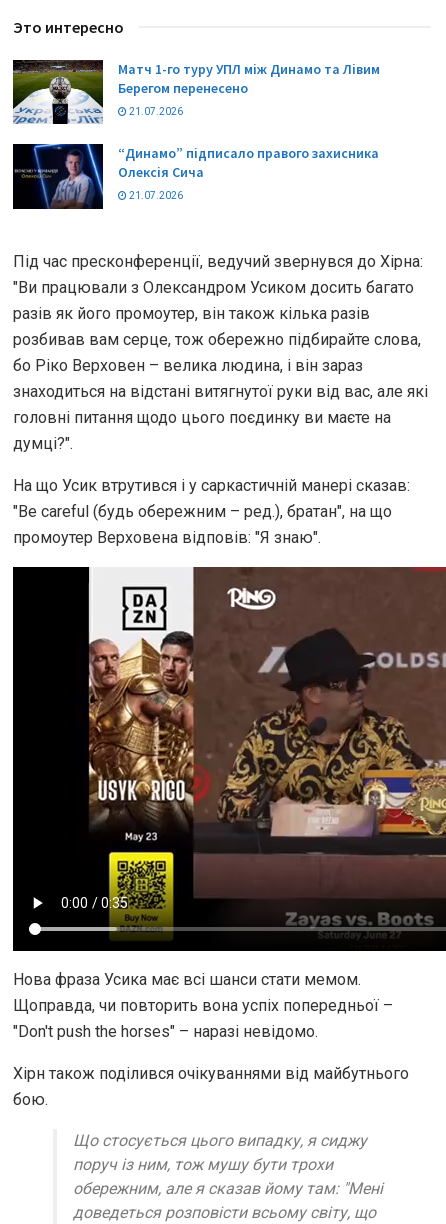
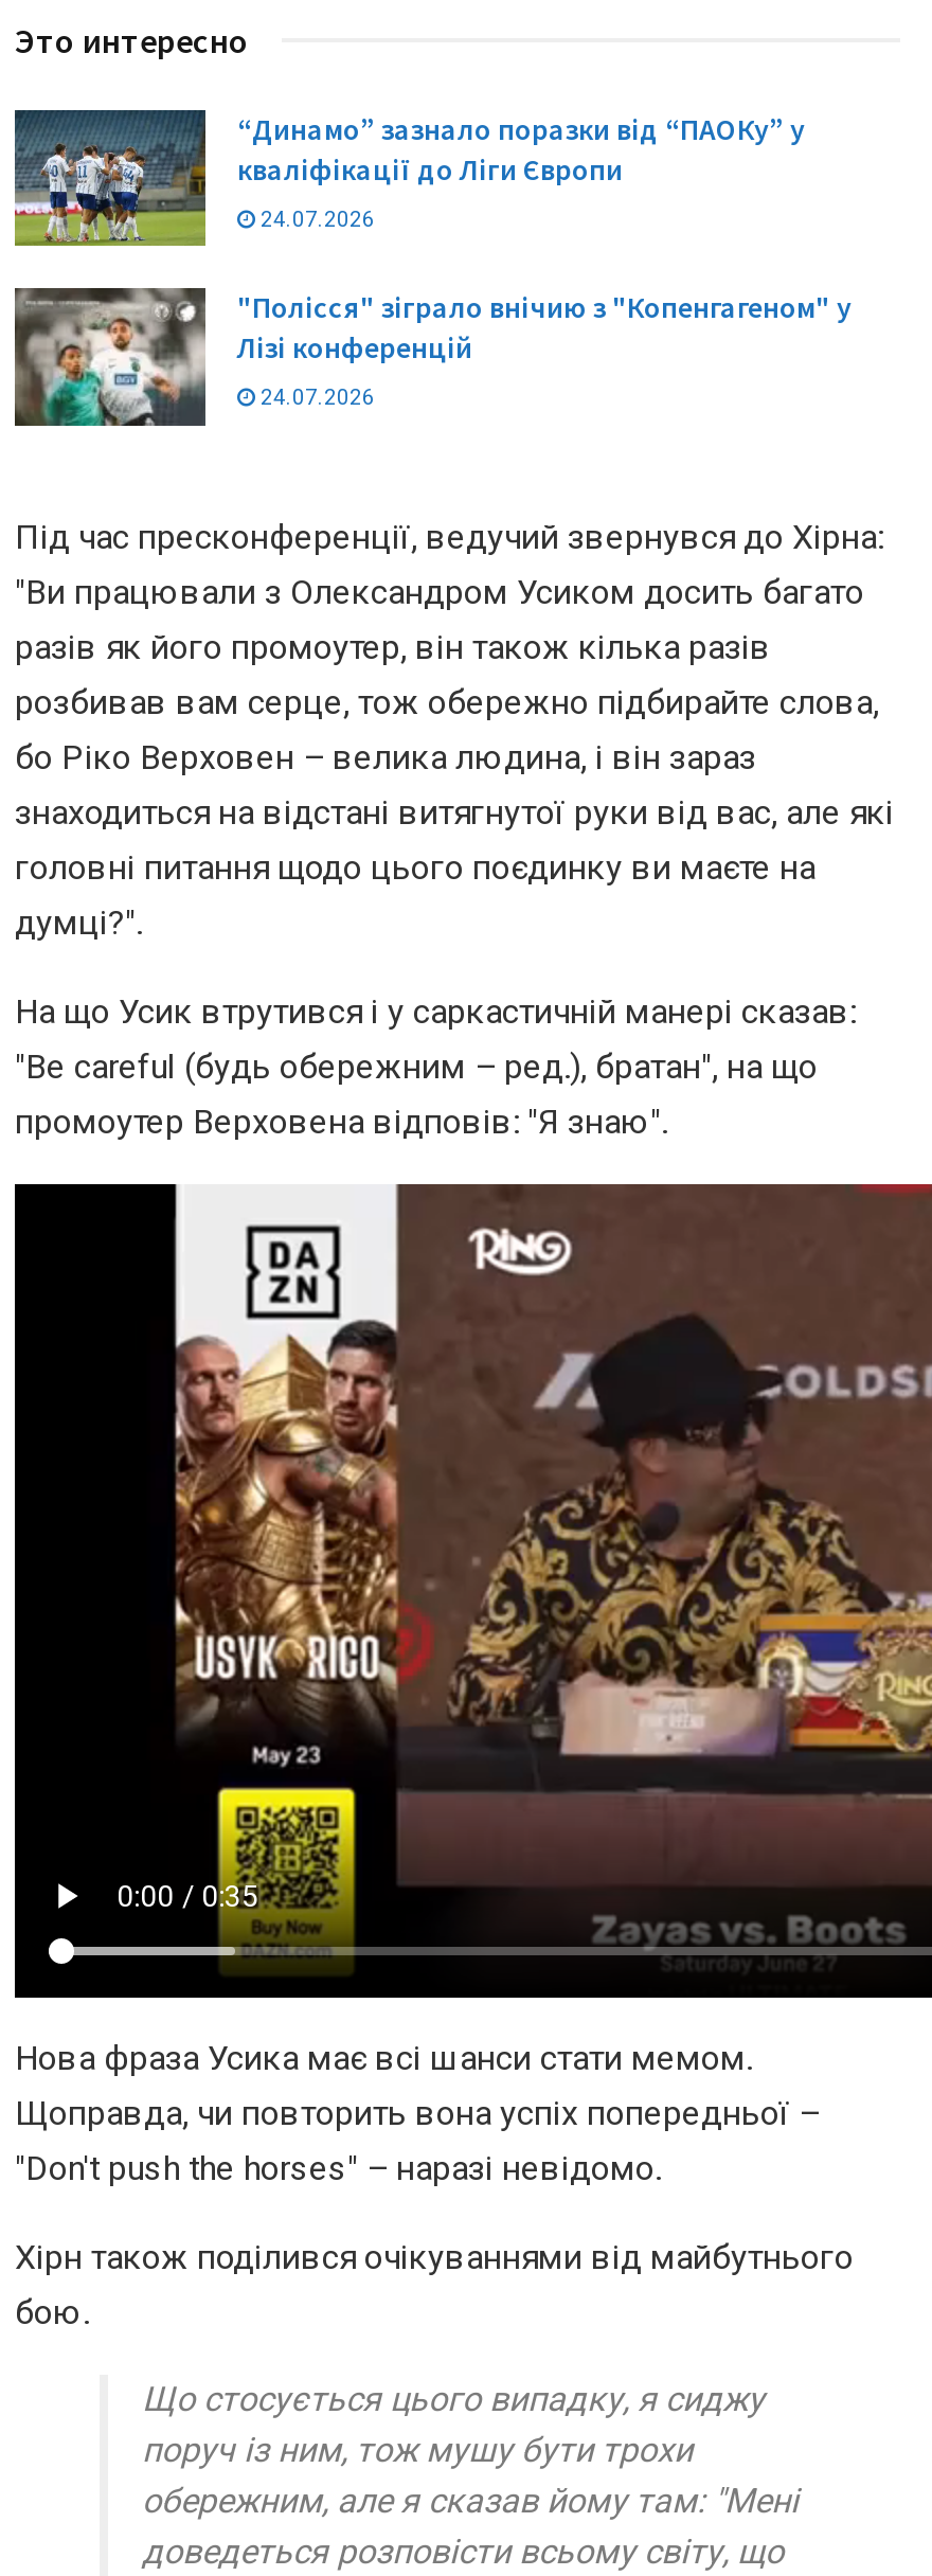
- [image]
- Матч 1-го туру УПЛ між Динамо та Лівим
- Берегом перенесено
+ [image]
+ “Динамо” зазнало поразки від “ПАОКу” у
+ кваліфікації до Ліги Європи

- 21.07.2026
+ 24.07.2026

- [image]
- “Динамо” підписало правого захисника
- Олексія Сича
+ [image]
+ "Полісся" зіграло внічию з "Копенгагеном" у
+ Лізі конференцій

- 21.07.2026
+ 24.07.2026
